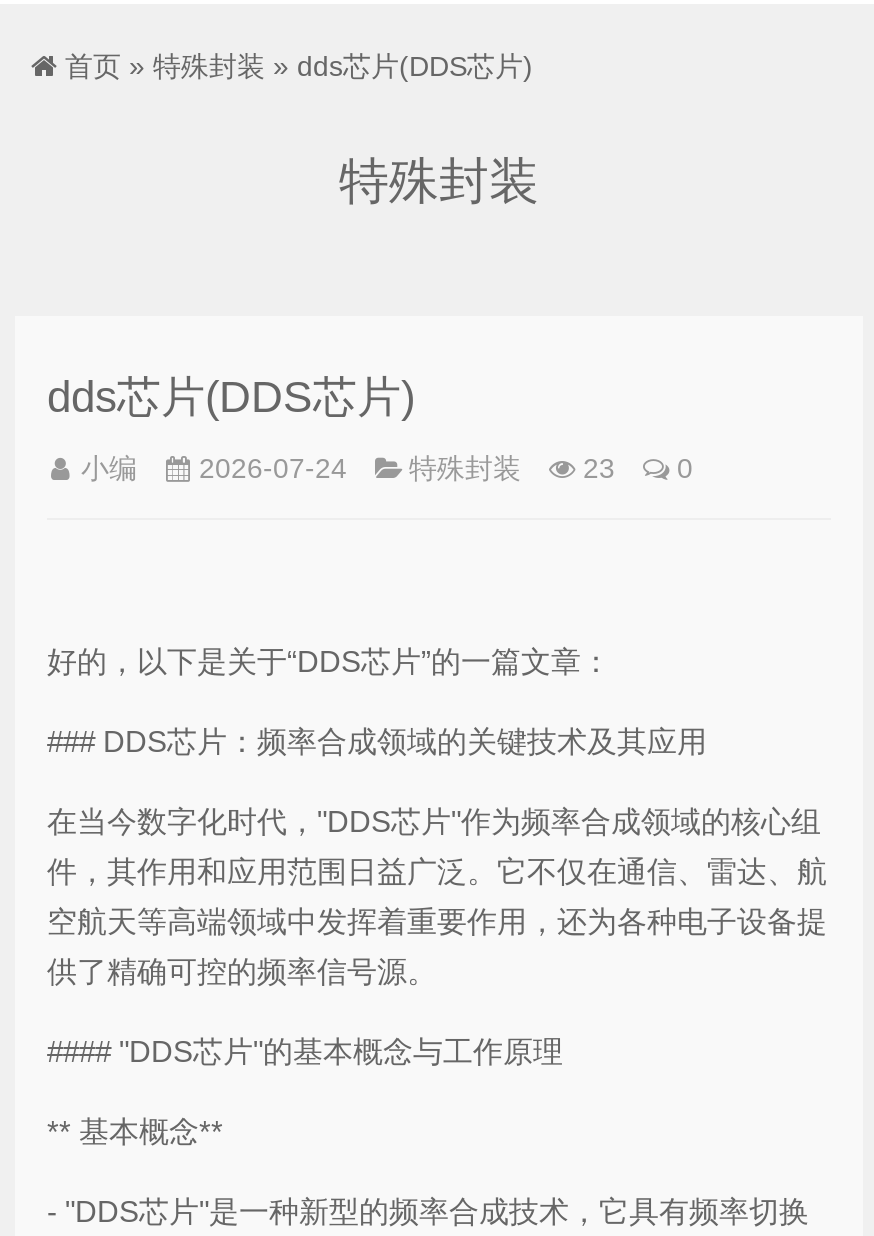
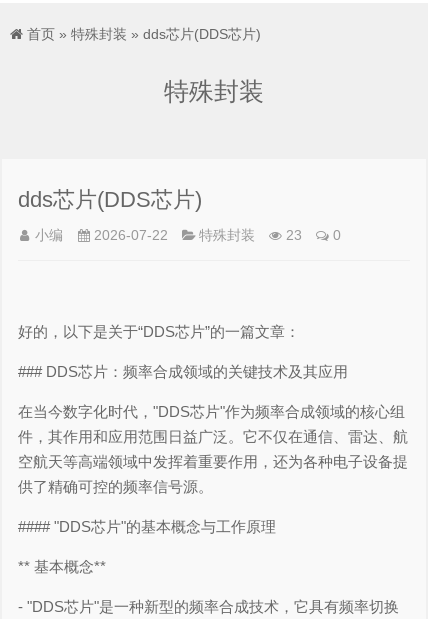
- 小编 2026-07-24 特殊封装 23 0
+ 小编 2026-07-22 特殊封装 23 0
